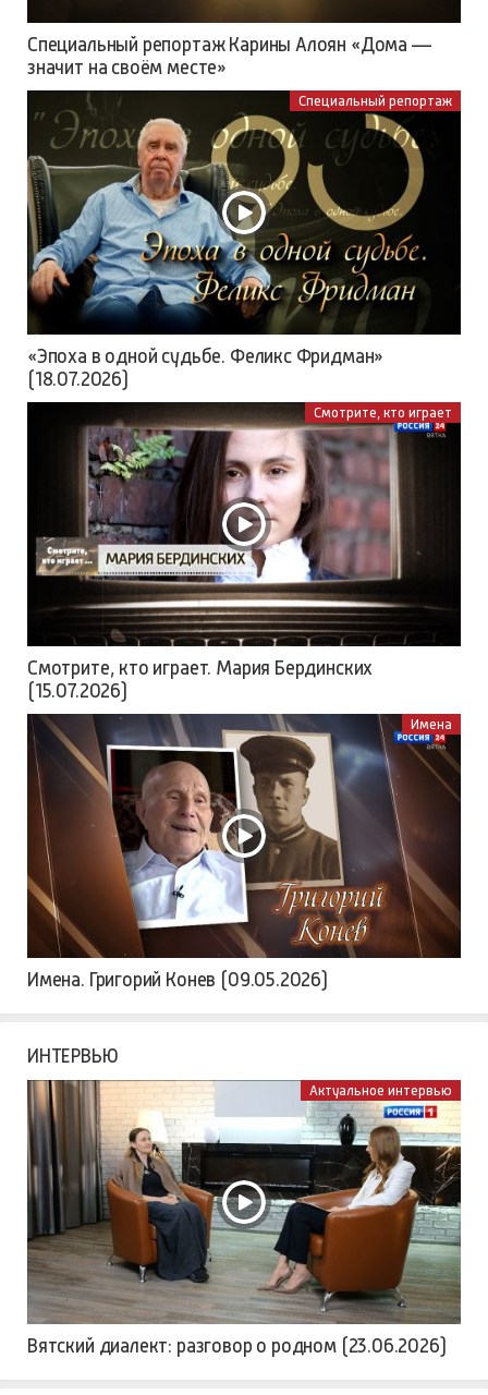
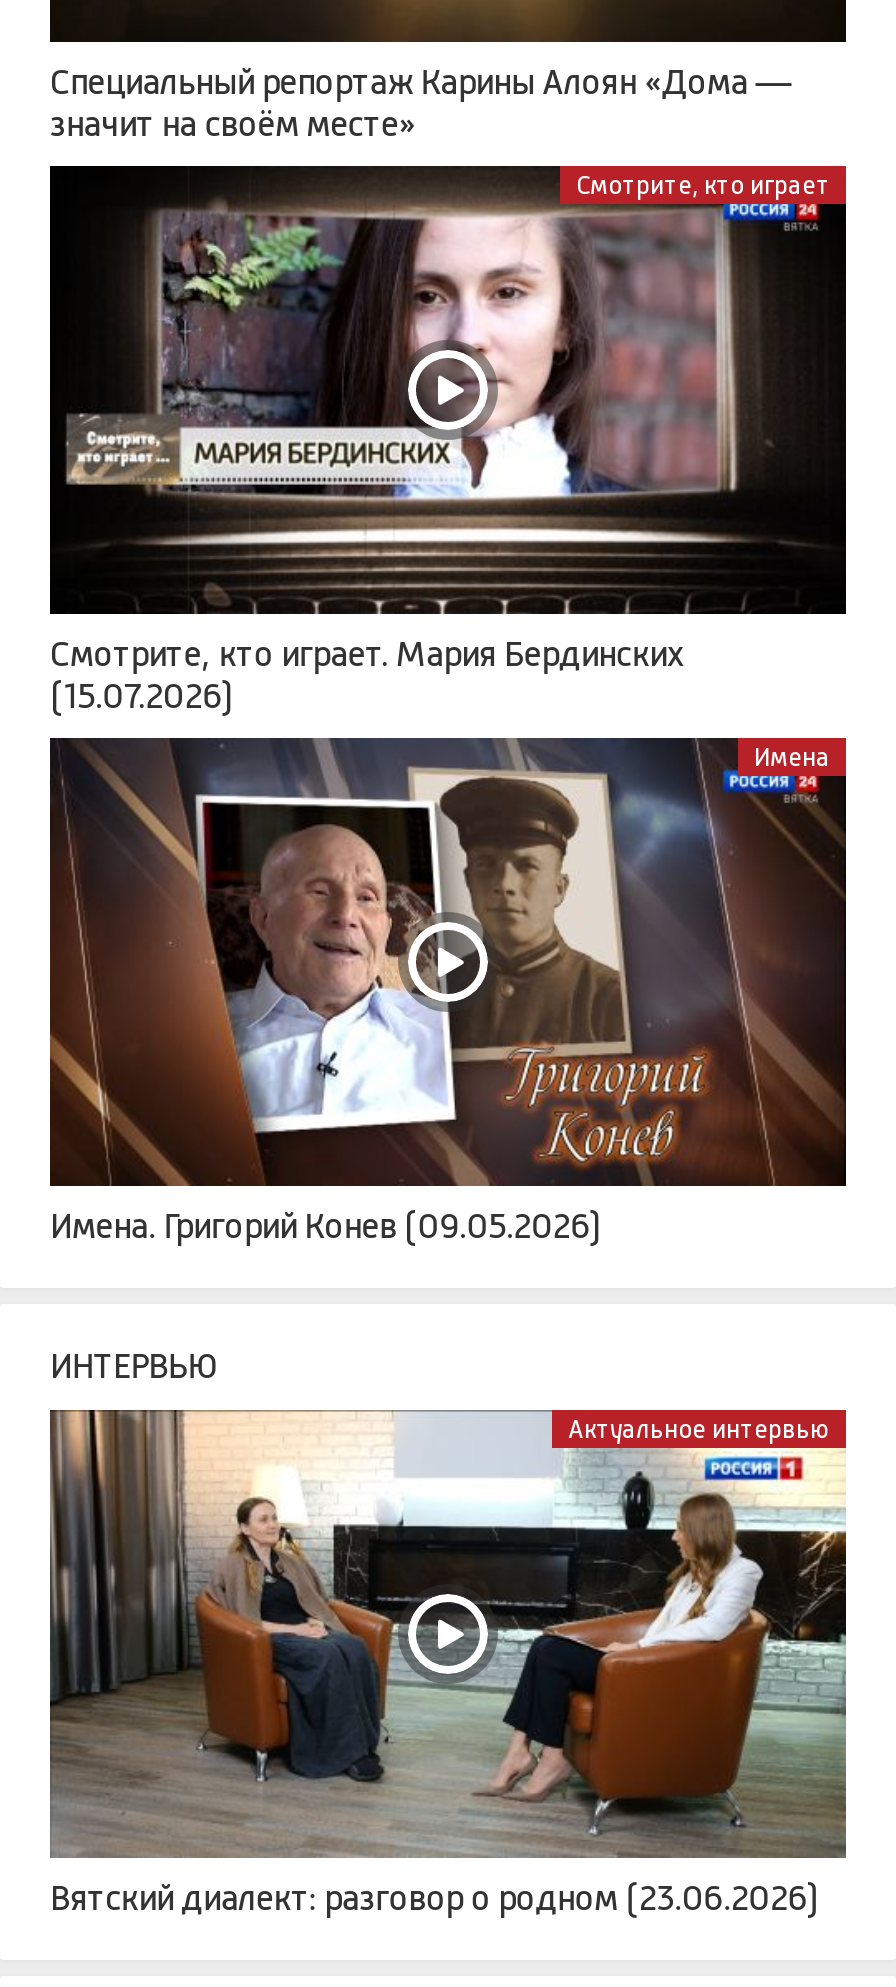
- [image]
- Специальный репортаж

- «Эпоха в одной судьбе. Феликс Фридман»
- (18.07.2026)
